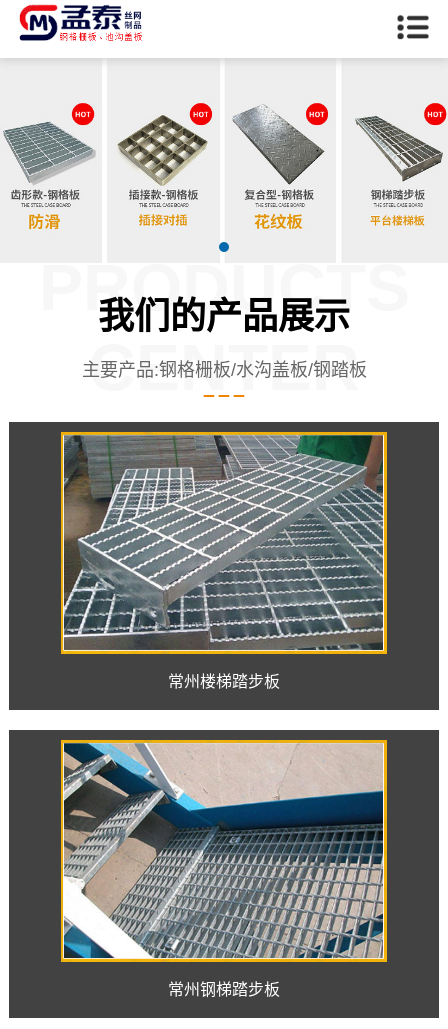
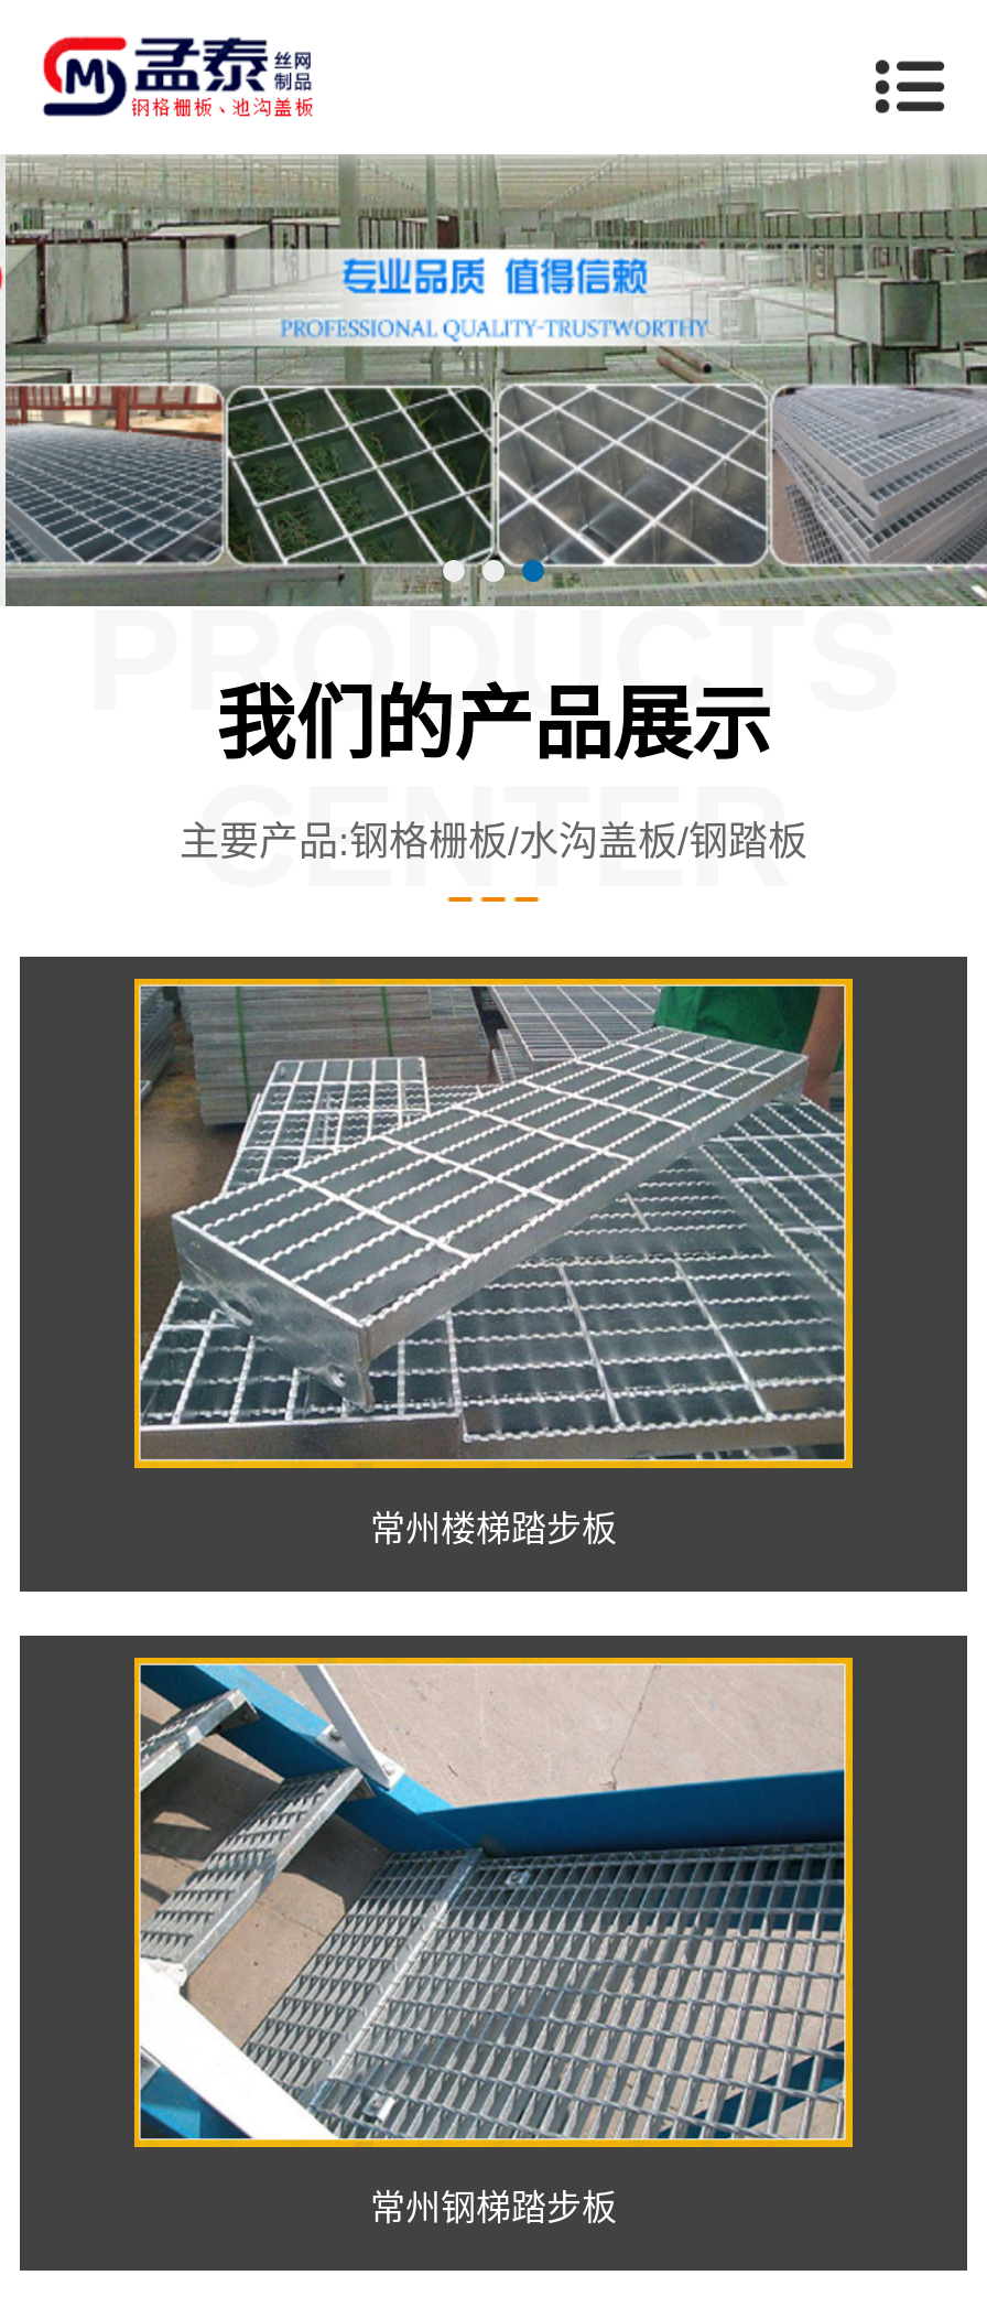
- [image]
+ [image]
